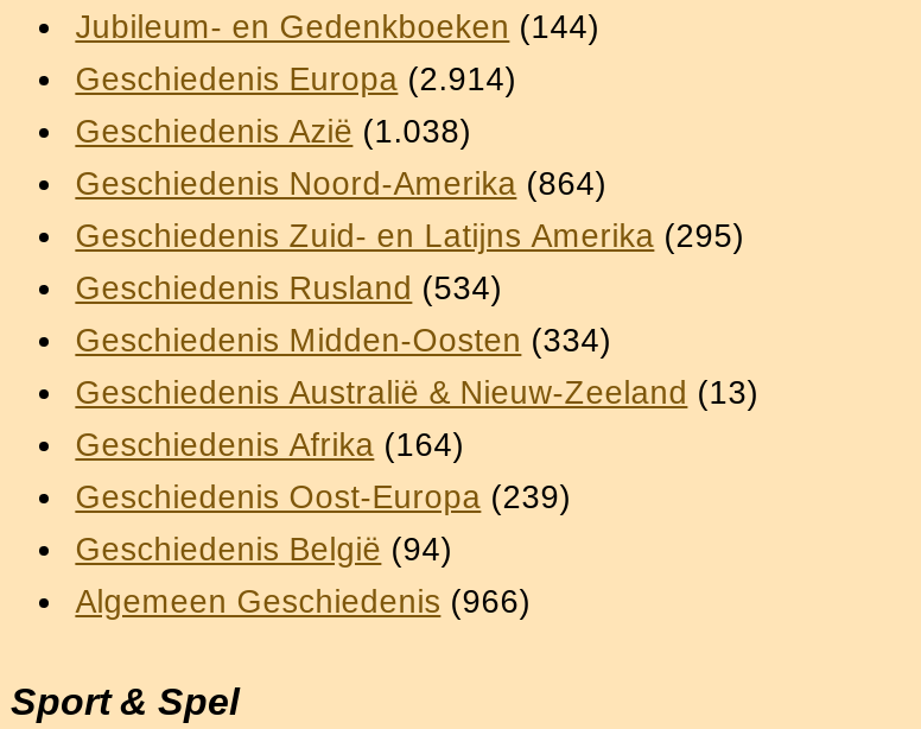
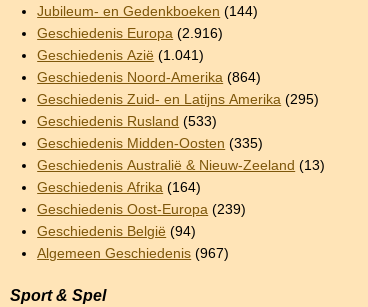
- Geschiedenis Europa (2.914)
+ Geschiedenis Europa (2.916)

- Geschiedenis Azië (1.038)
+ Geschiedenis Azië (1.041)

- Geschiedenis Rusland (534)
+ Geschiedenis Rusland (533)

- Geschiedenis Midden-Oosten (334)
+ Geschiedenis Midden-Oosten (335)

- Algemeen Geschiedenis (966)
+ Algemeen Geschiedenis (967)
